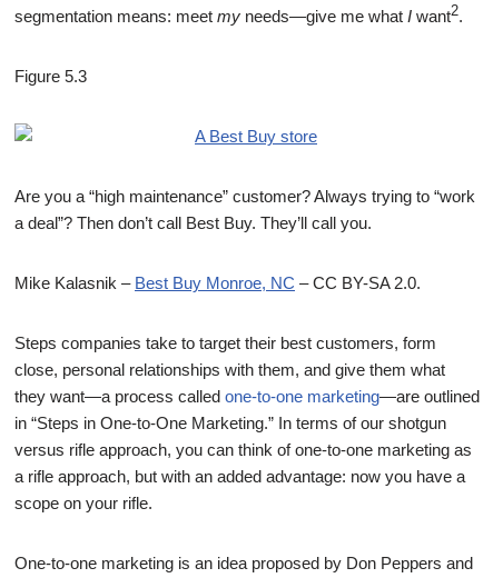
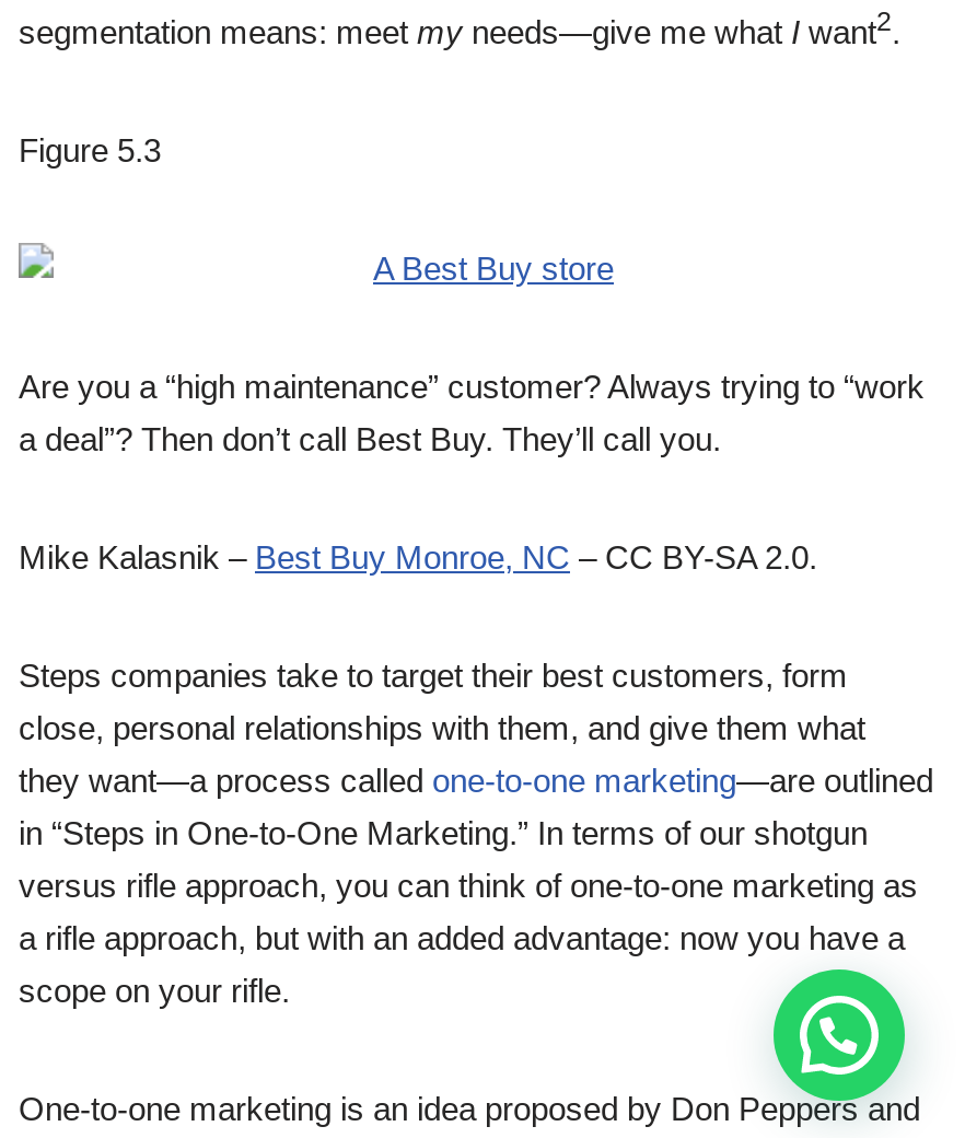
+ [image]
